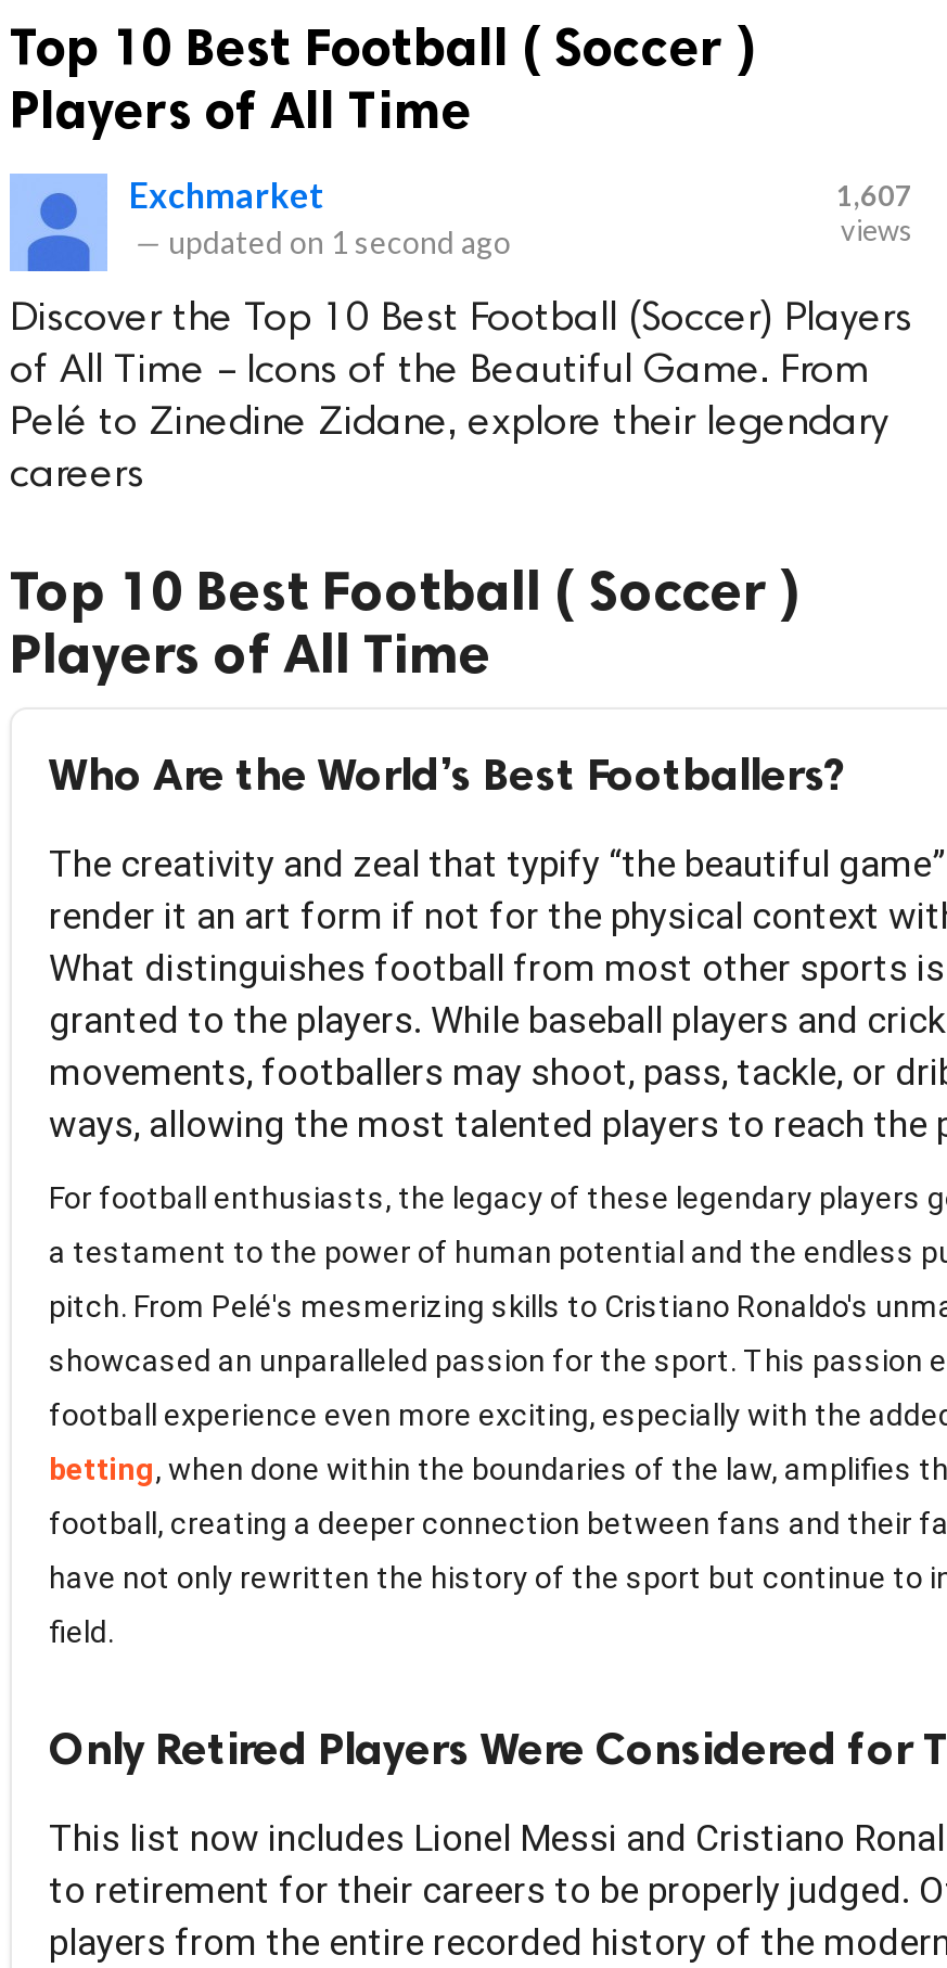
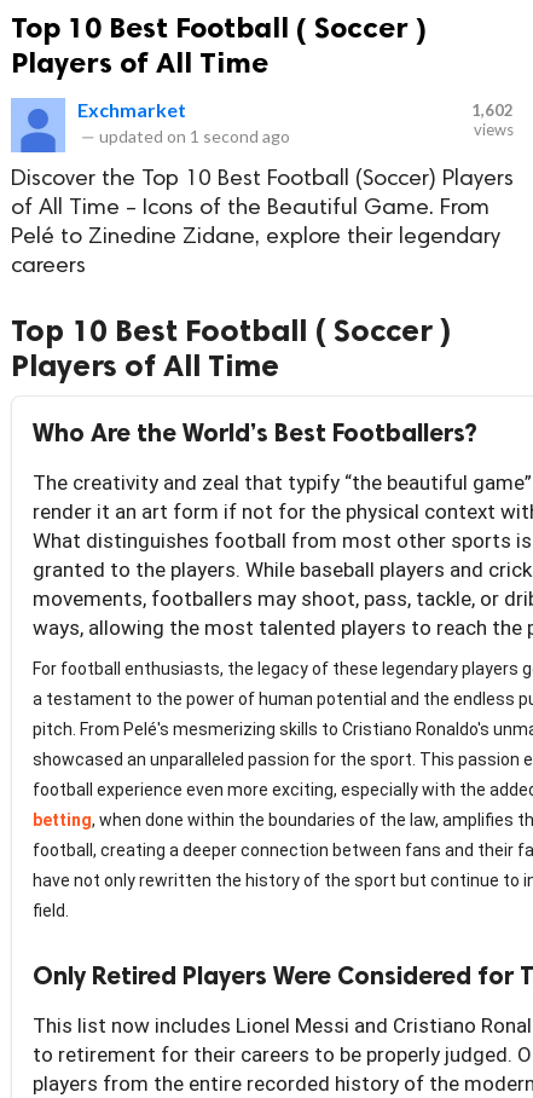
- 1,607
+ 1,602
